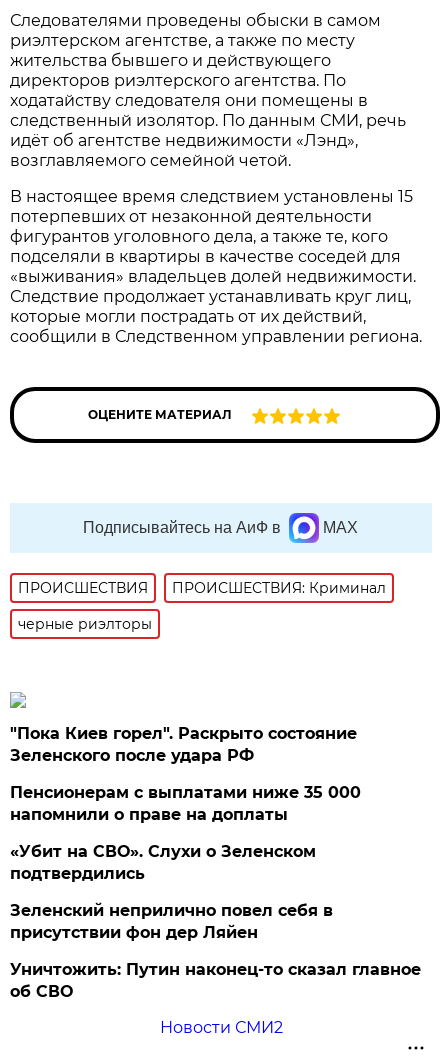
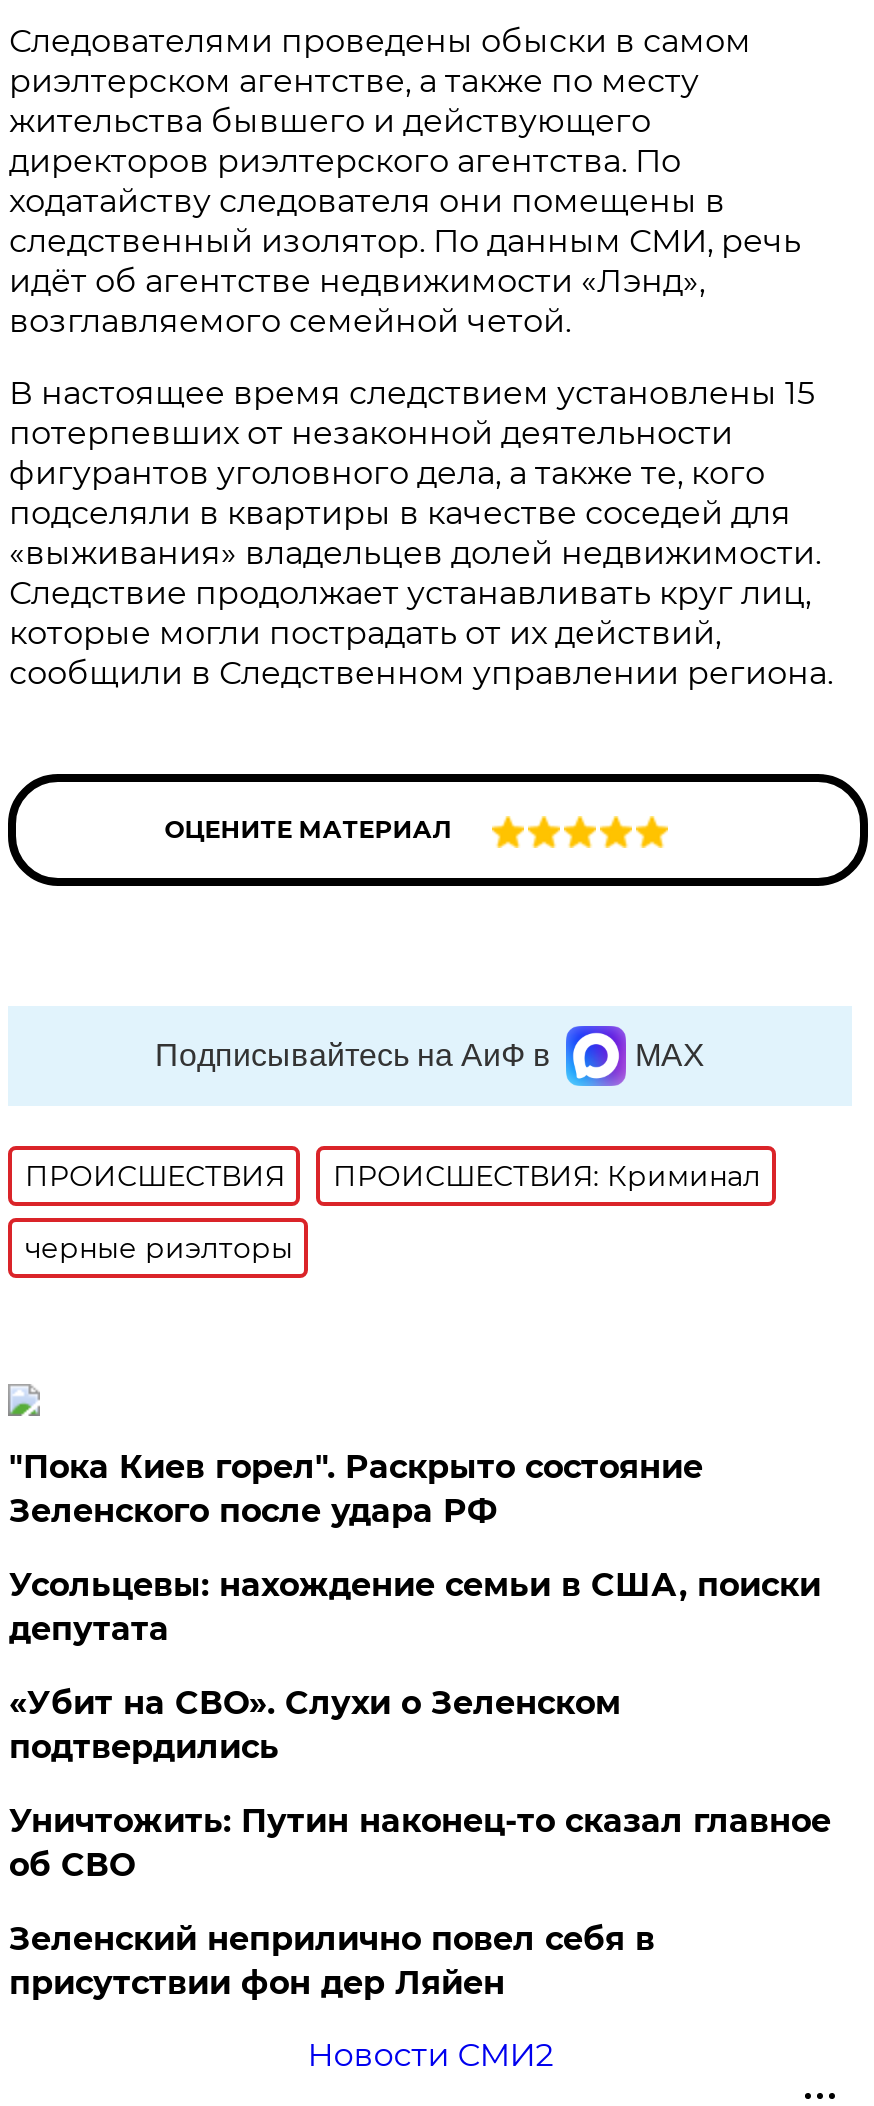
- Пенсионерам с выплатами ниже 35 000
- напомнили о праве на доплаты
+ Усольцевы: нахождение семьи в США, поиски
+ депутата

moved down: Зеленский неприлично повел cебя в | присутствии фон дер Ляйен

moved up: Уничтожить: Путин наконец-то сказал главное | об СВО
